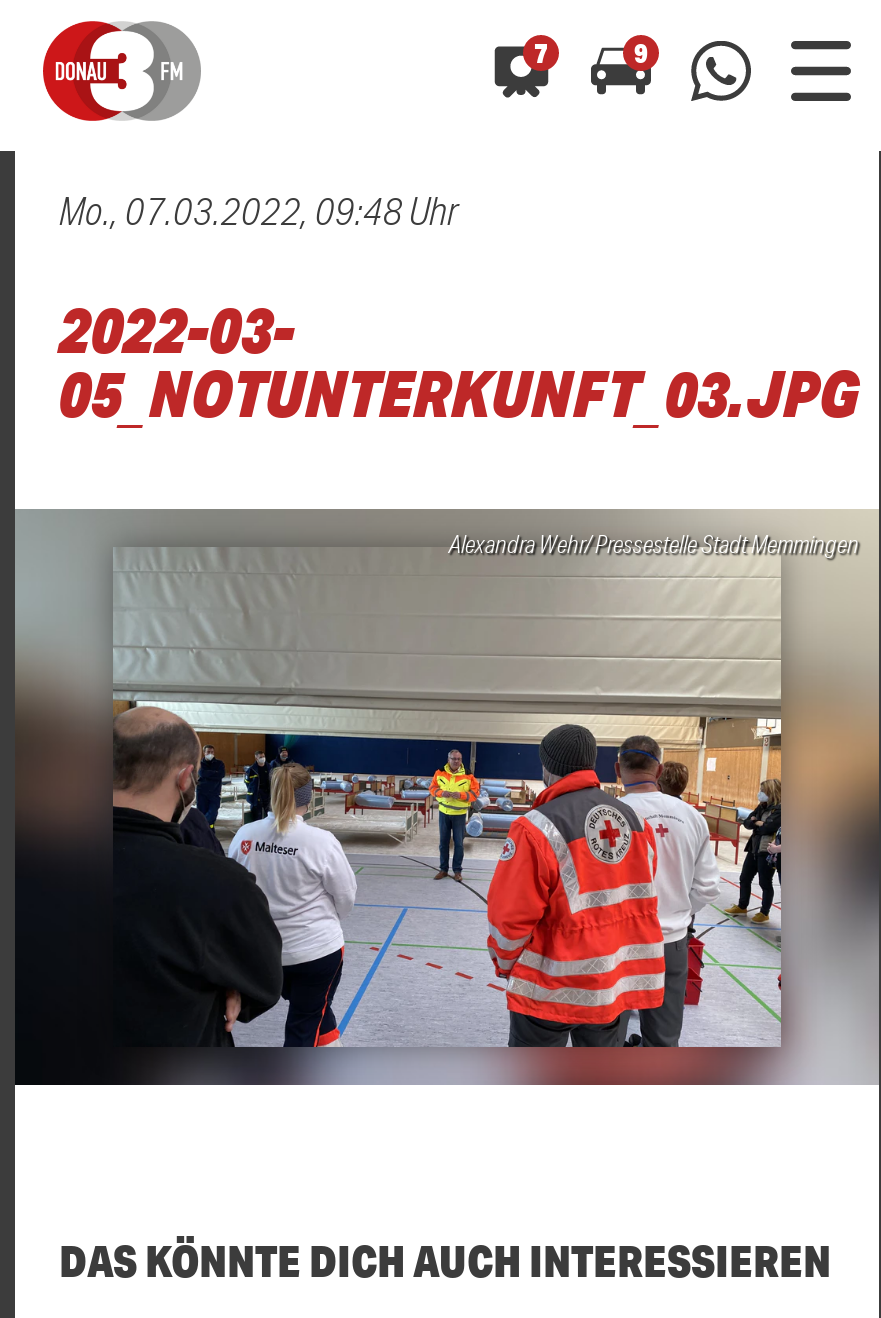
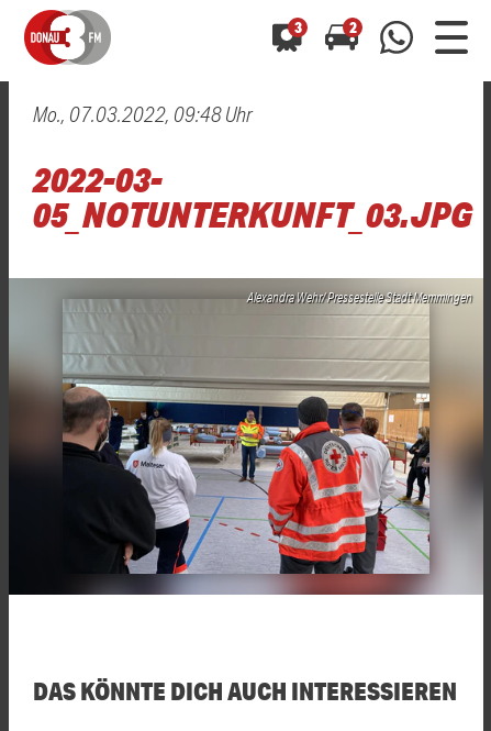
- 7
+ 3

- 9
+ 2
